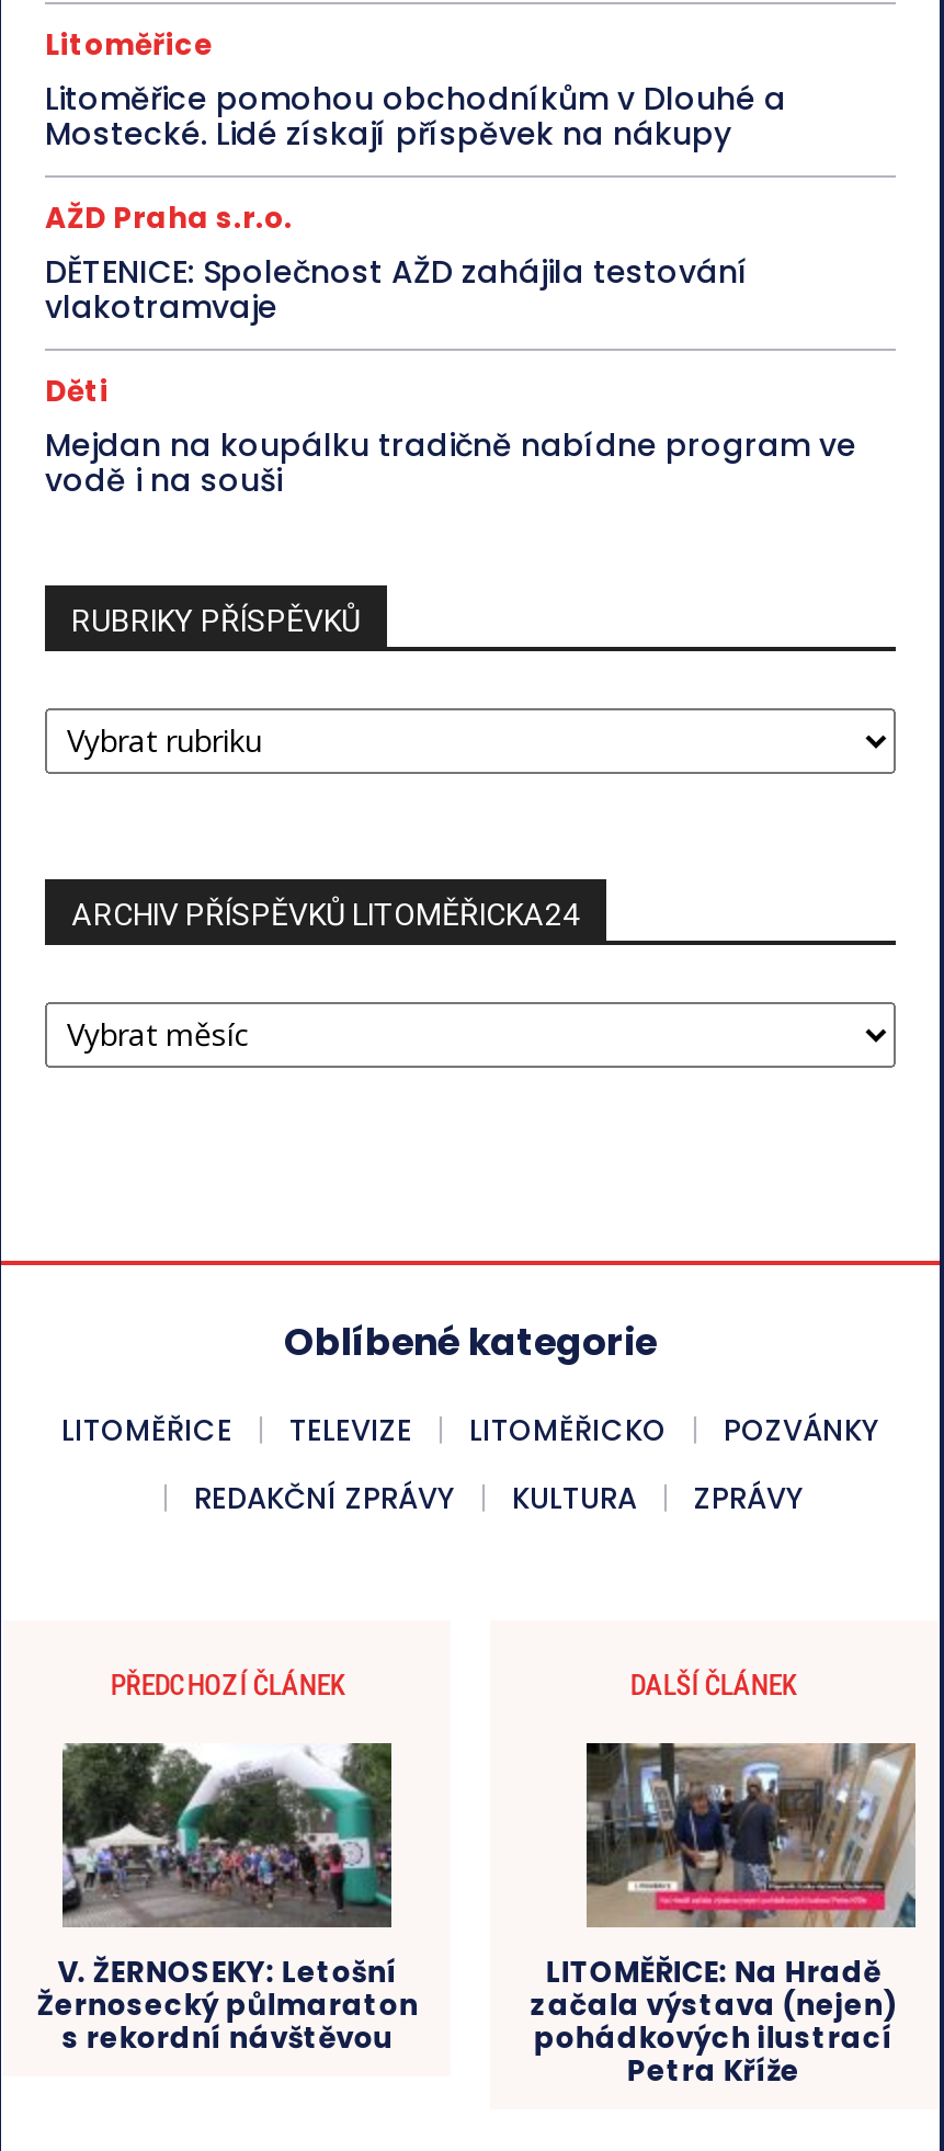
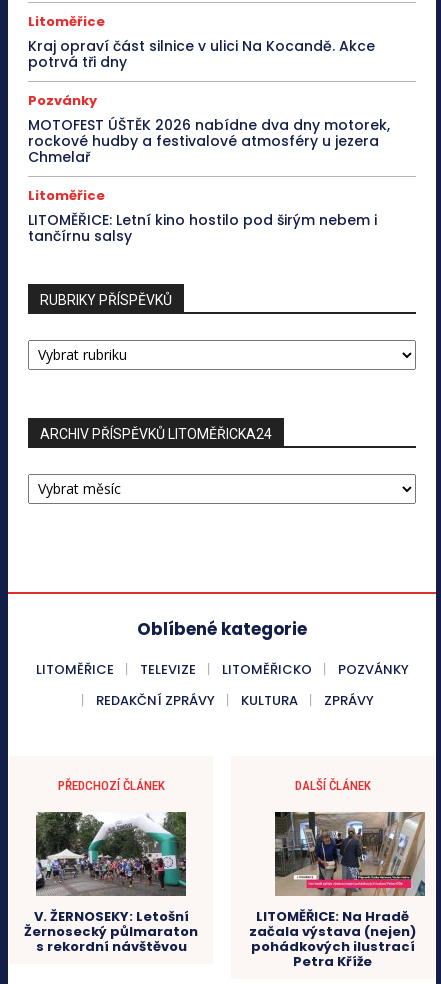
- Litoměřice pomohou obchodníkům v Dlouhé a
- Mostecké. Lidé získají příspěvek na nákupy
+ Kraj opraví část silnice v ulici Na Kocandě. Akce
+ potrvá tři dny

- AŽD Praha s.r.o.
- DĚTENICE: Společnost AŽD zahájila testování
- vlakotramvaje
+ Pozvánky
+ MOTOFEST ÚŠTĚK 2026 nabídne dva dny motorek,
+ rockové hudby a festivalové atmosféry u jezera
+ Chmelař

- Děti
- Mejdan na koupálku tradičně nabídne program ve
- vodě i na souši
+ Litoměřice
+ LITOMĚŘICE: Letní kino hostilo pod širým nebem i
+ tančírnu salsy
